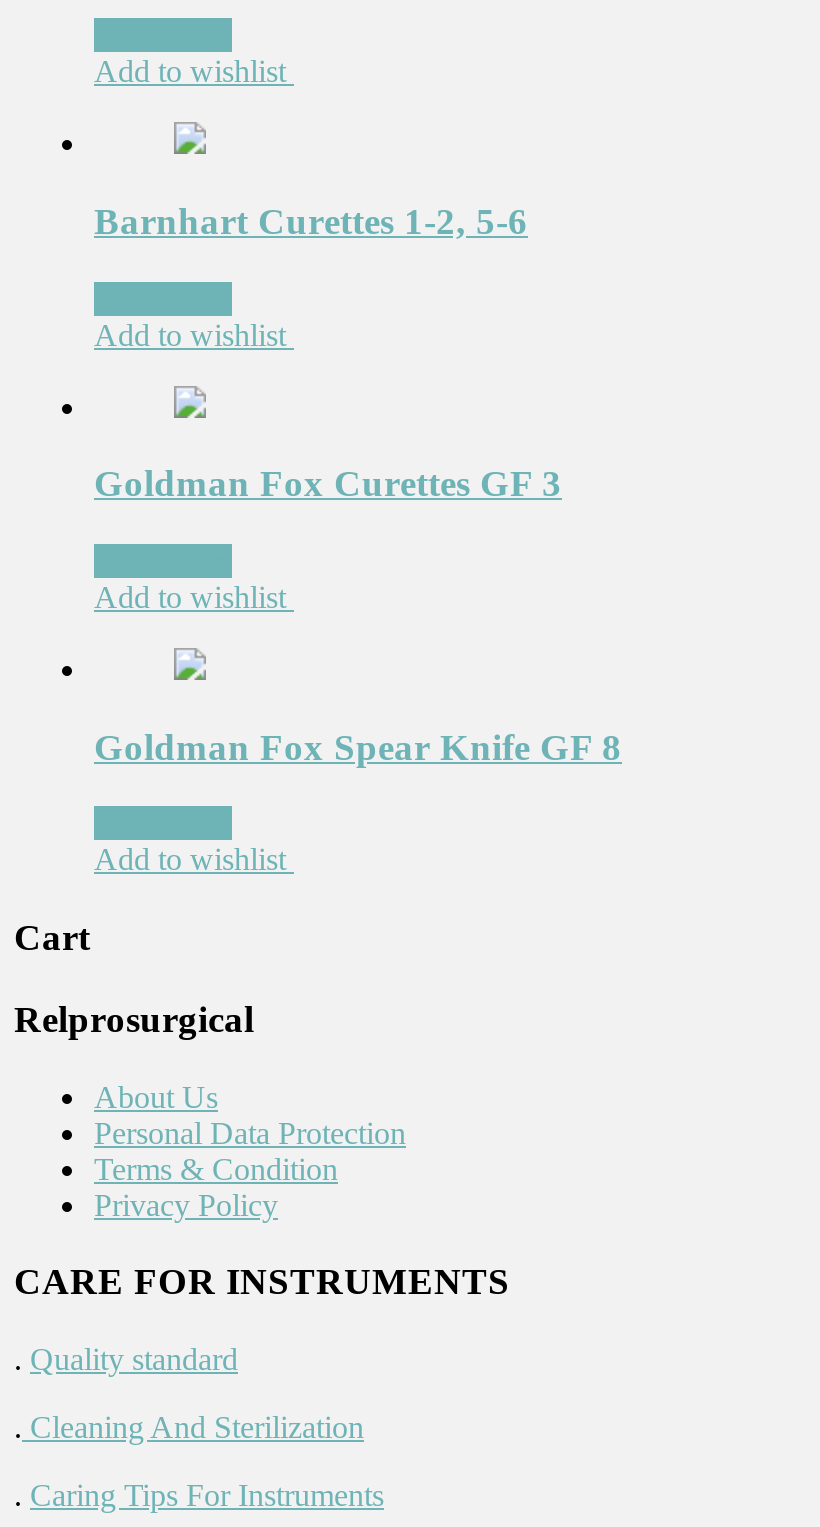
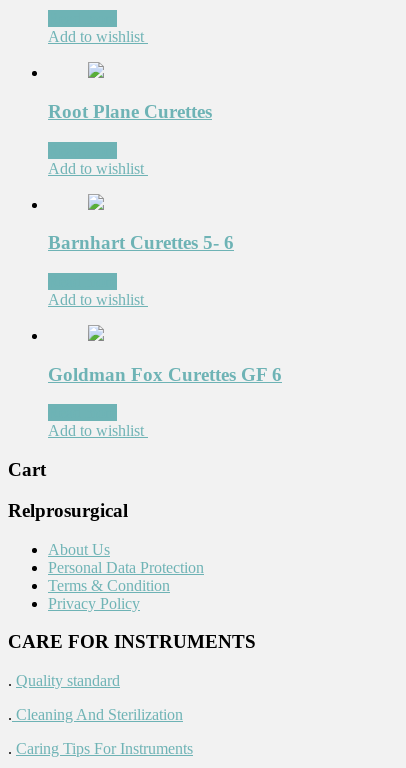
- Barnhart Curettes 1-2, 5-6
+ Root Plane Curettes

- Goldman Fox Curettes GF 3
+ Barnhart Curettes 5- 6

- Goldman Fox Spear Knife GF 8
+ Goldman Fox Curettes GF 6
